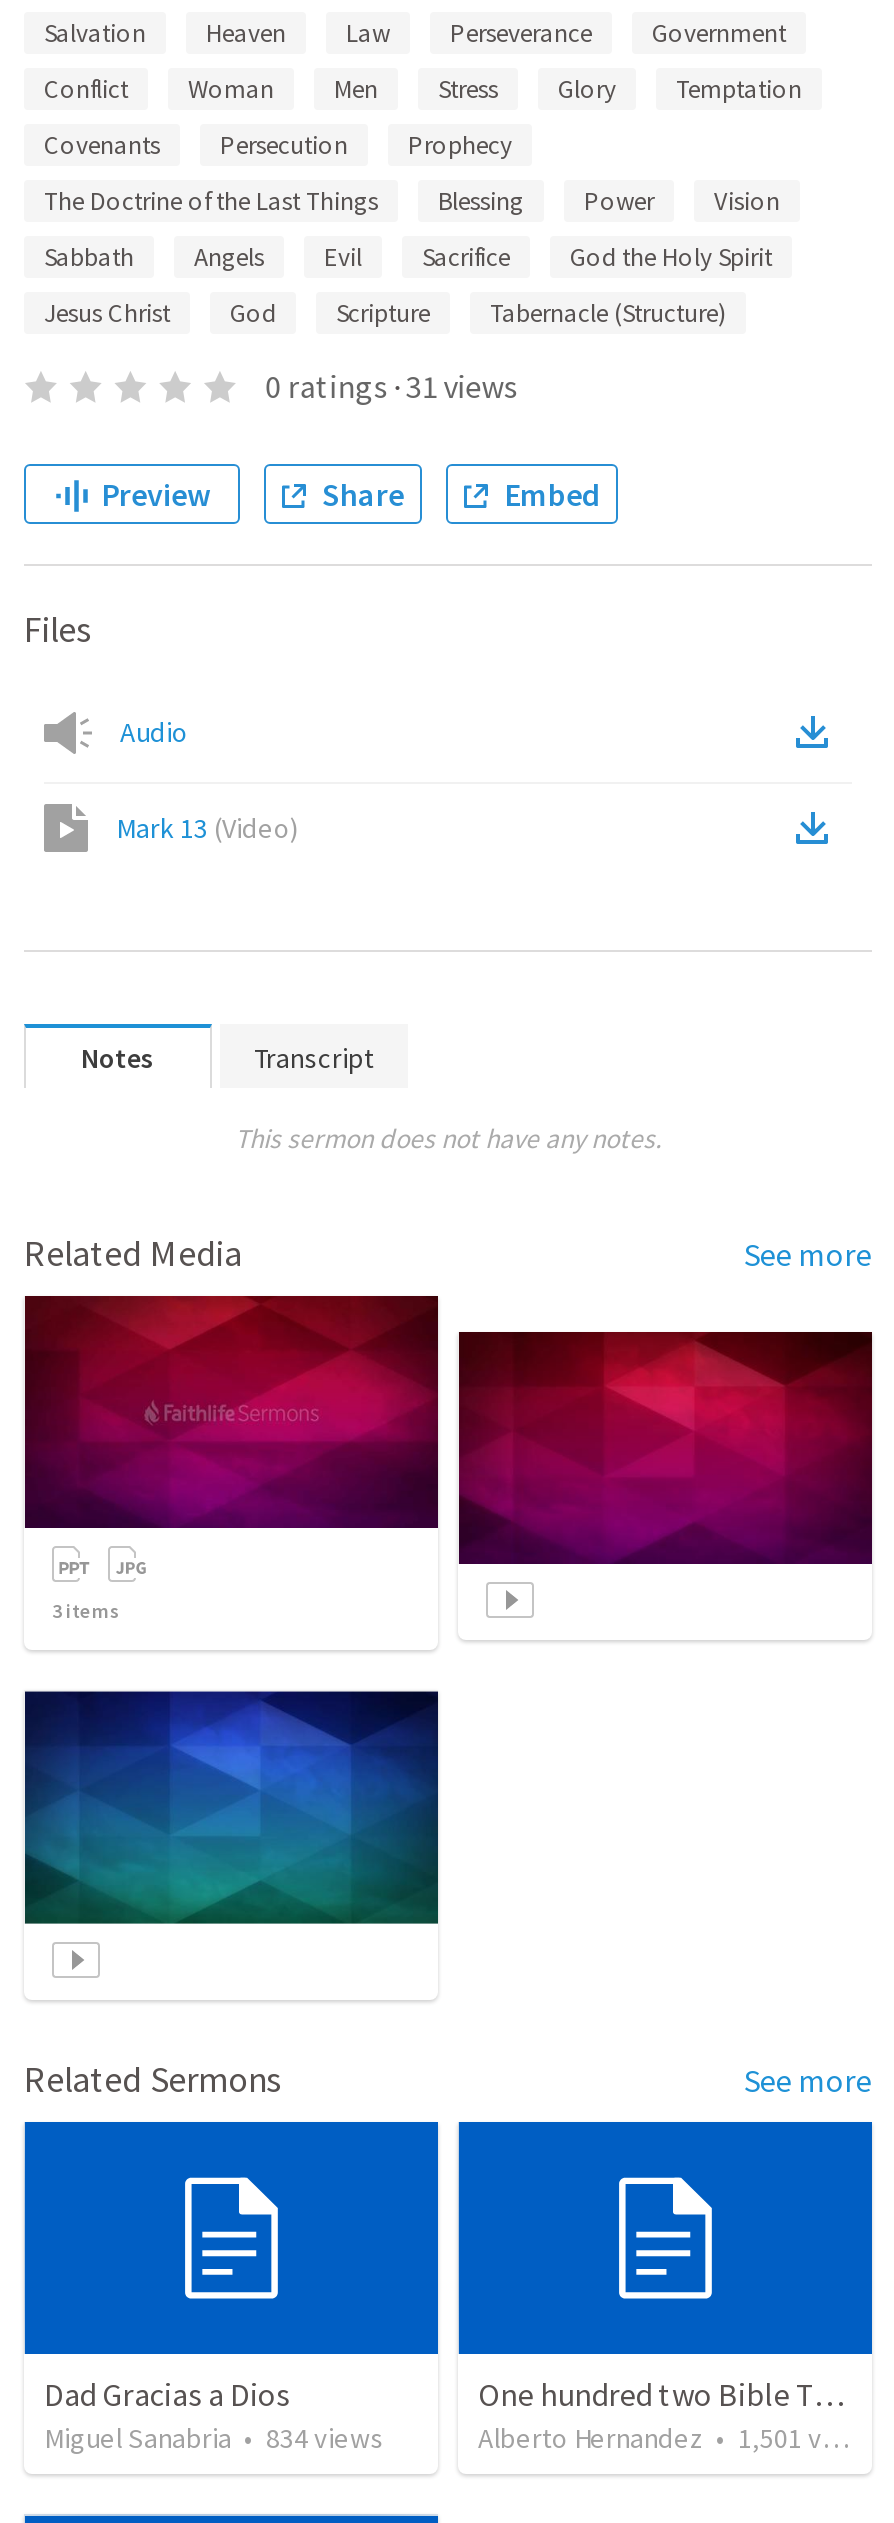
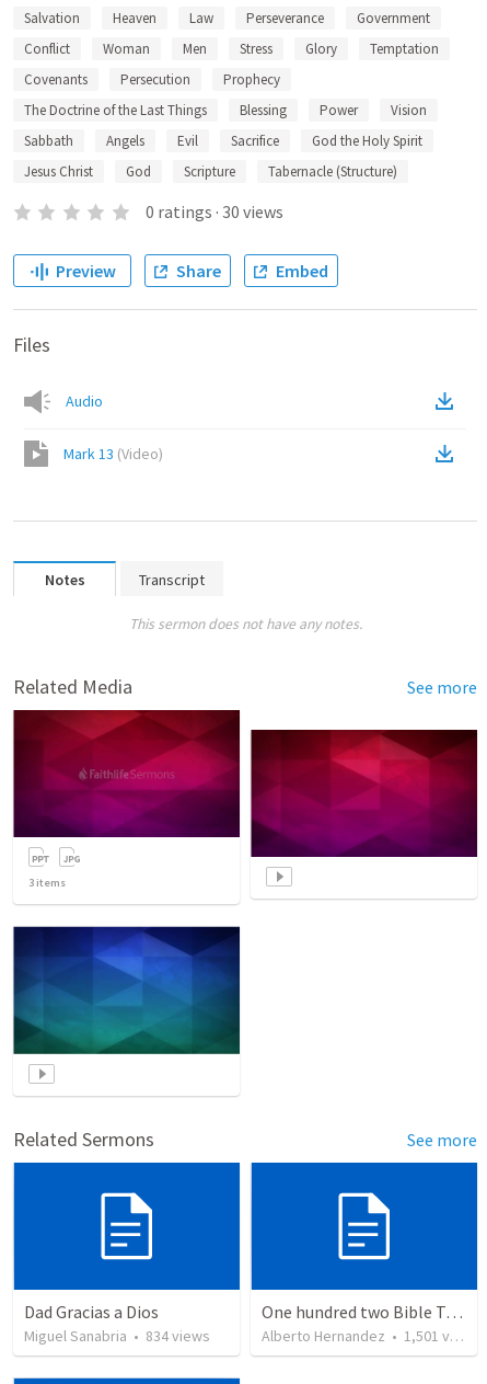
- 0 ratings · 31 views
+ 0 ratings · 30 views
